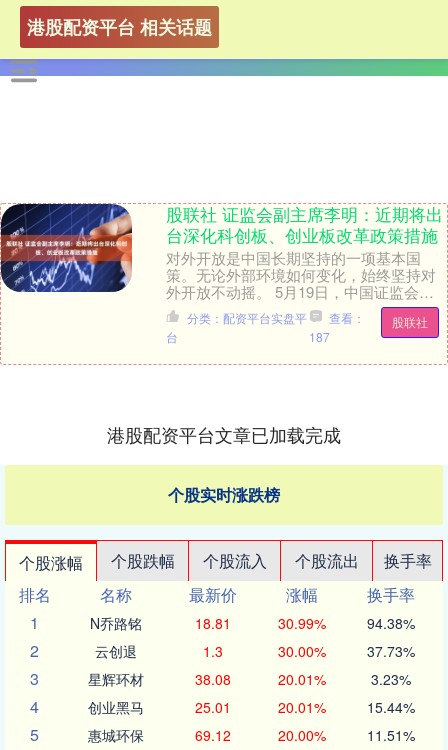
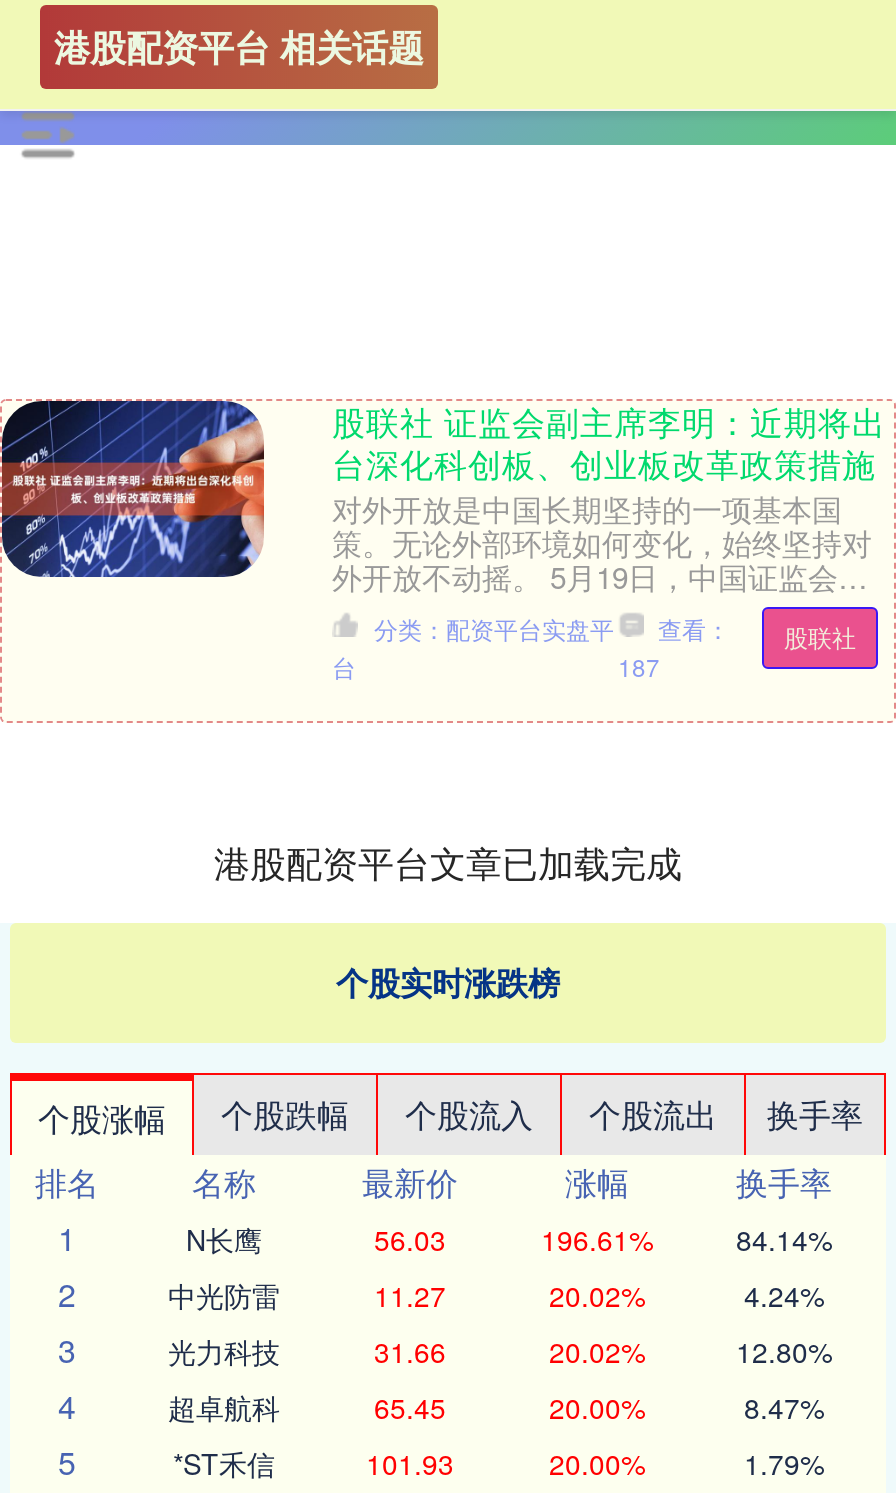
- N乔路铭
- 18.81
- 30.99%
- 94.38%
+ N长鹰
+ 56.03
+ 196.61%
+ 84.14%

- 云创退
- 1.3
- 30.00%
- 37.73%
+ 中光防雷
+ 11.27
+ 20.02%
+ 4.24%

- 星辉环材
- 38.08
- 20.01%
- 3.23%
+ 光力科技
+ 31.66
+ 20.02%
+ 12.80%

- 创业黑马
- 25.01
- 20.01%
- 15.44%
+ 超卓航科
+ 65.45
+ 20.00%
+ 8.47%

- 惠城环保
- 69.12
+ *ST禾信
+ 101.93

- 11.51%
+ 1.79%
